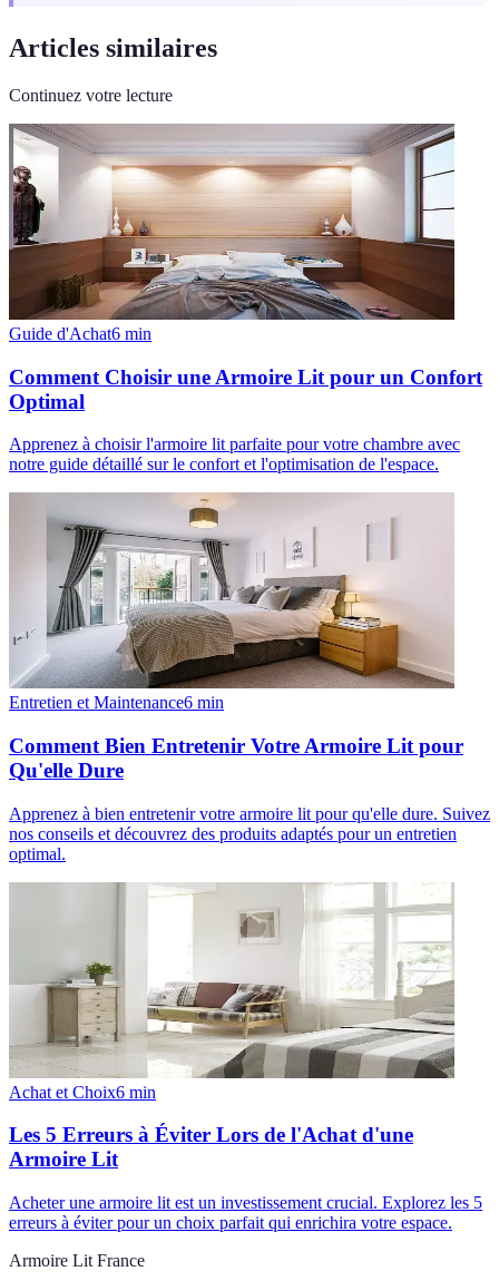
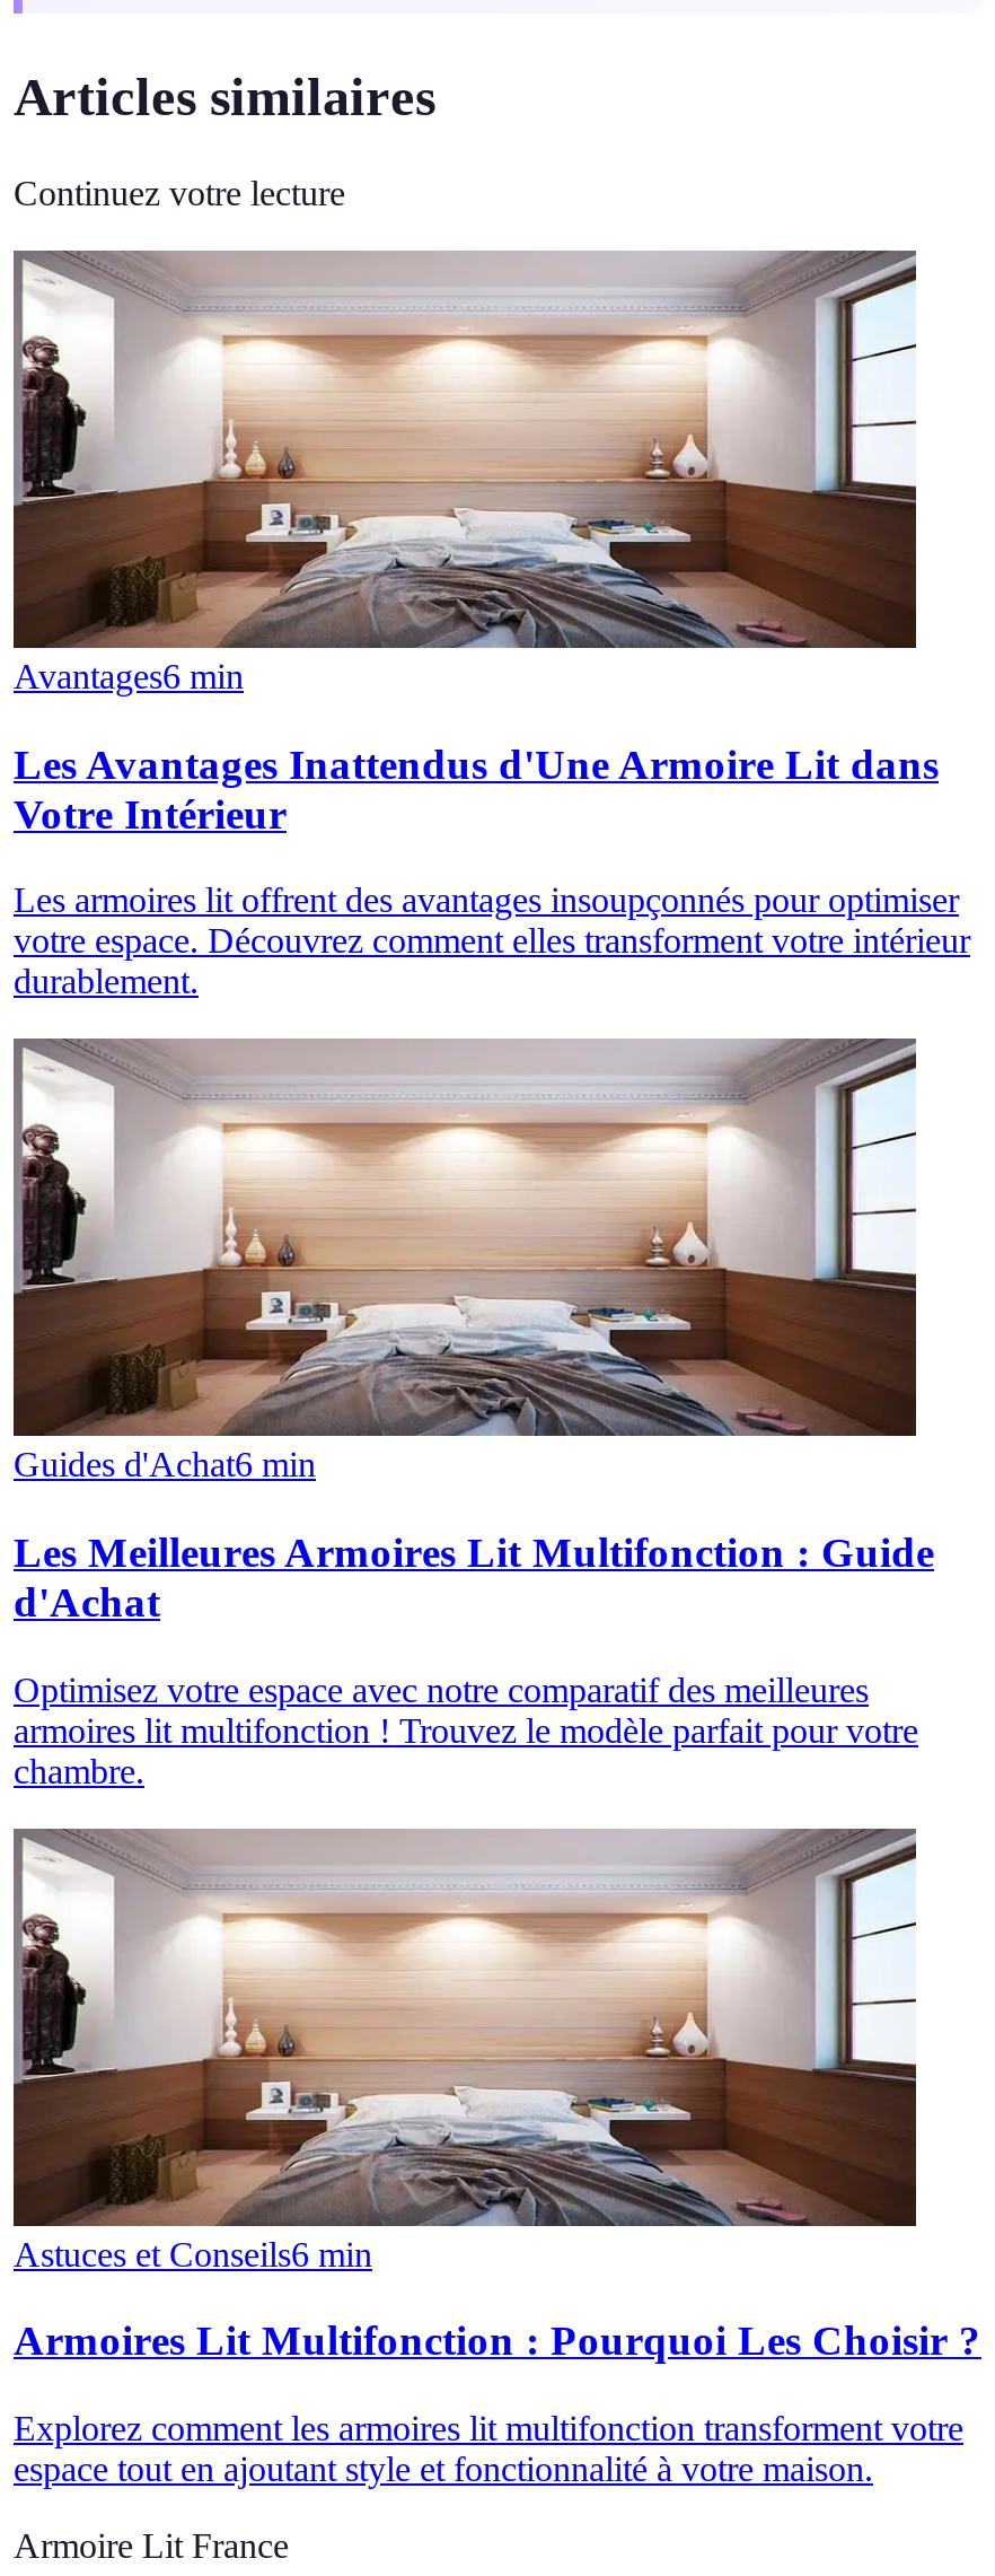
- Guide d'Achat6 min
+ Avantages6 min

- Comment Choisir une Armoire Lit pour un Confort
- Optimal
+ Les Avantages Inattendus d'Une Armoire Lit dans
+ Votre Intérieur

- Apprenez à choisir l'armoire lit parfaite pour votre chambre avec
- notre guide détaillé sur le confort et l'optimisation de l'espace.
+ Les armoires lit offrent des avantages insoupçonnés pour optimiser
+ votre espace. Découvrez comment elles transforment votre intérieur
+ durablement.

- [image]
- Entretien et Maintenance6 min
+ [image]
+ Guides d'Achat6 min

- Comment Bien Entretenir Votre Armoire Lit pour
- Qu'elle Dure
+ Les Meilleures Armoires Lit Multifonction : Guide
+ d'Achat

- Apprenez à bien entretenir votre armoire lit pour qu'elle dure. Suivez
- nos conseils et découvrez des produits adaptés pour un entretien
- optimal.
+ Optimisez votre espace avec notre comparatif des meilleures
+ armoires lit multifonction ! Trouvez le modèle parfait pour votre
+ chambre.

- [image]
- Achat et Choix6 min
+ [image]
+ Astuces et Conseils6 min

- Les 5 Erreurs à Éviter Lors de l'Achat d'une
- Armoire Lit
+ Armoires Lit Multifonction : Pourquoi Les Choisir ?

- Acheter une armoire lit est un investissement crucial. Explorez les 5
- erreurs à éviter pour un choix parfait qui enrichira votre espace.
+ Explorez comment les armoires lit multifonction transforment votre
+ espace tout en ajoutant style et fonctionnalité à votre maison.
